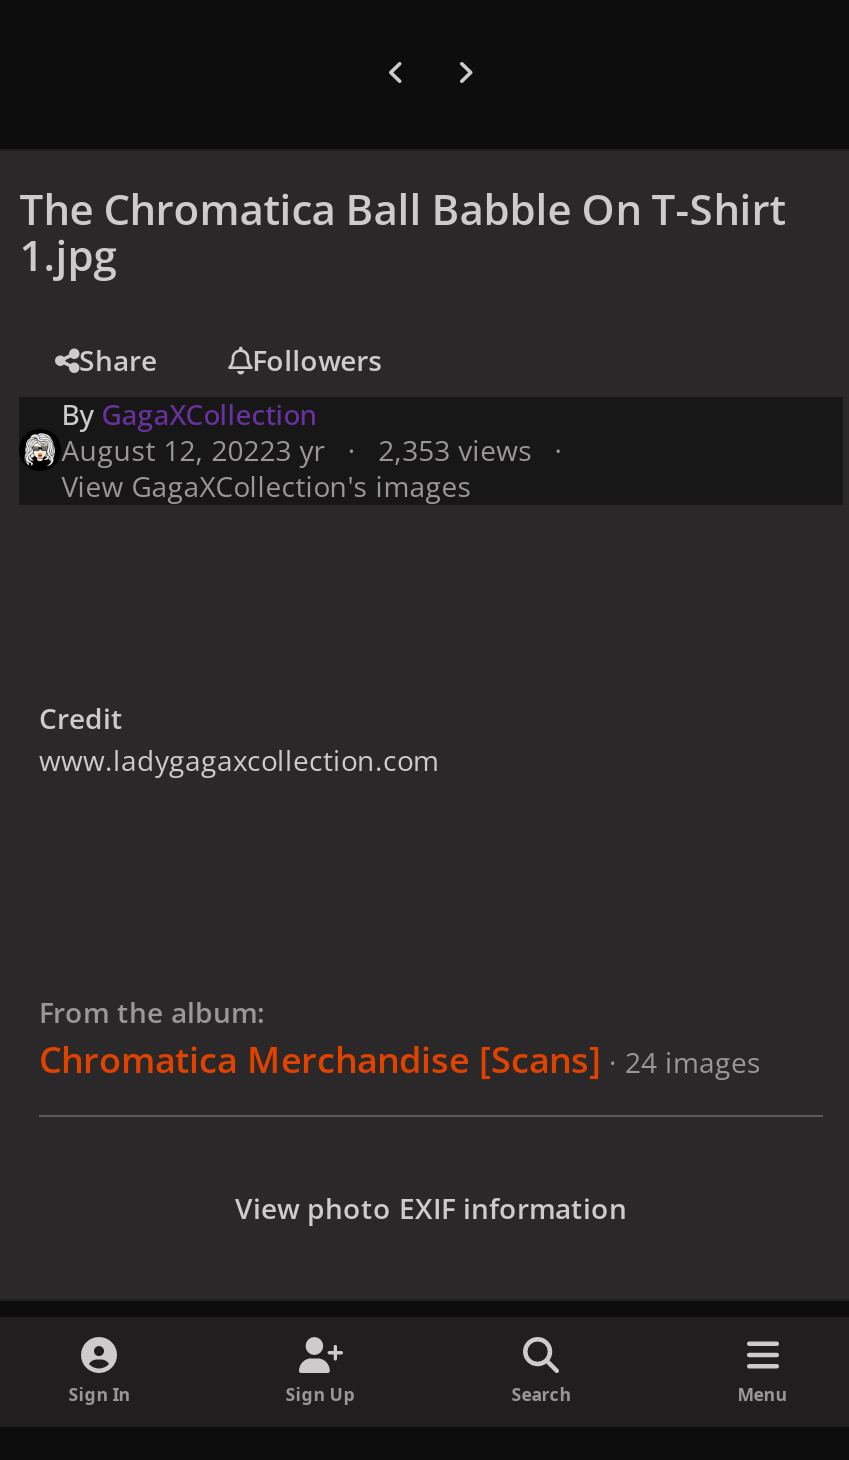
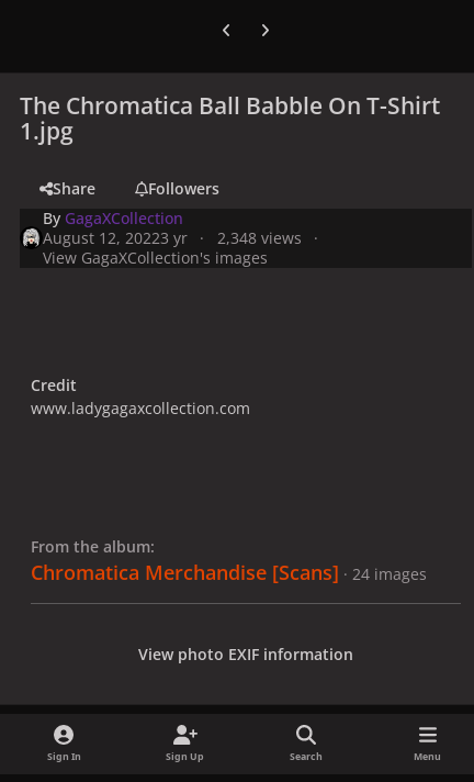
- August 12, 20223 yr 2,353 views
+ August 12, 20223 yr 2,348 views
